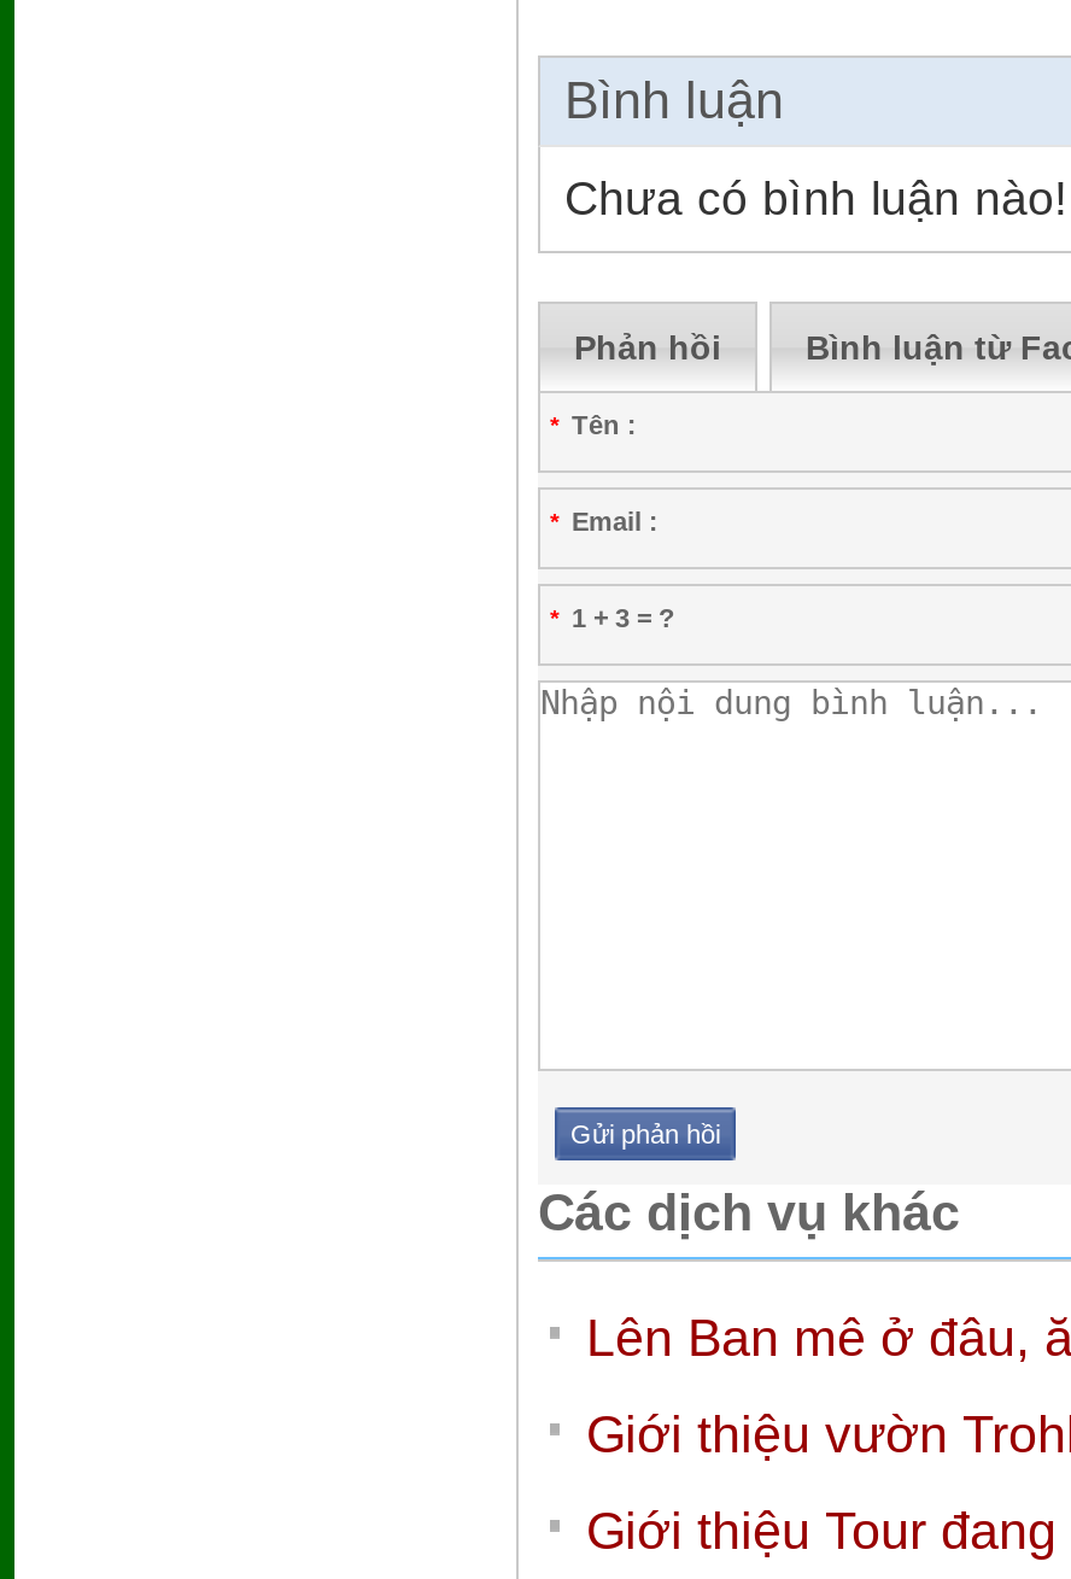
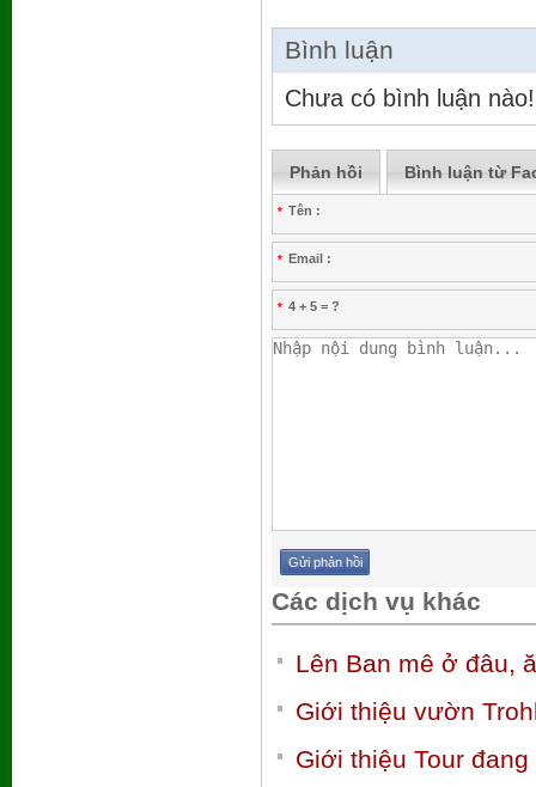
- * 1 + 3 = ?
+ * 4 + 5 = ?
